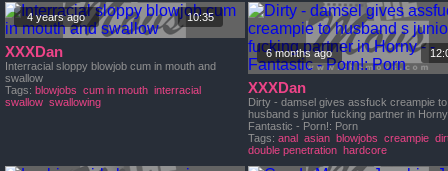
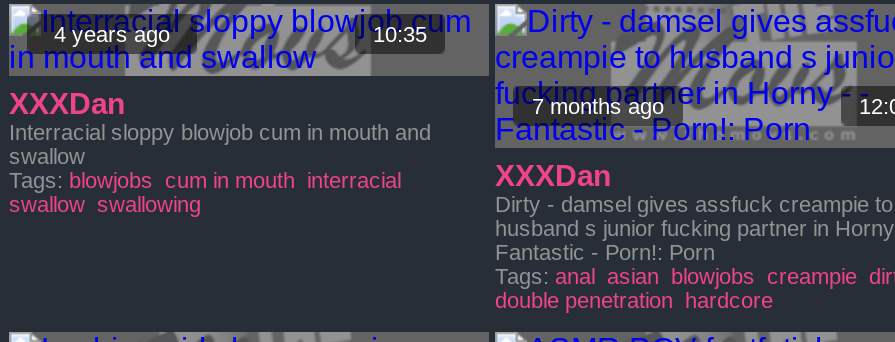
- 6 months ago
+ 7 months ago
